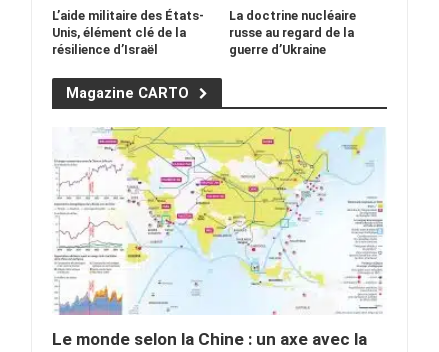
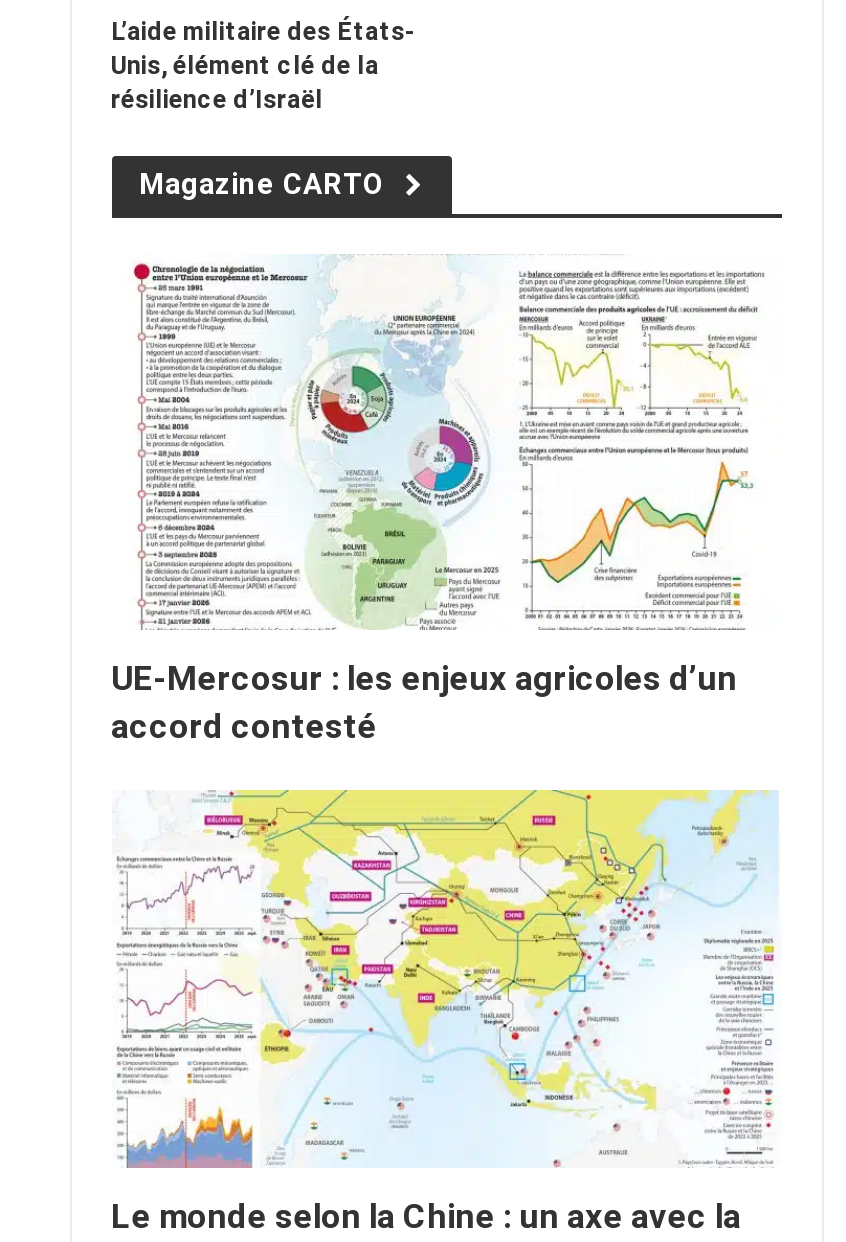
- La doctrine nucléaire
- russe au regard de la
- guerre d’Ukraine

+ [image]
+ UE-Mercosur : les enjeux agricoles d’un
+ accord contesté

+ [image]
